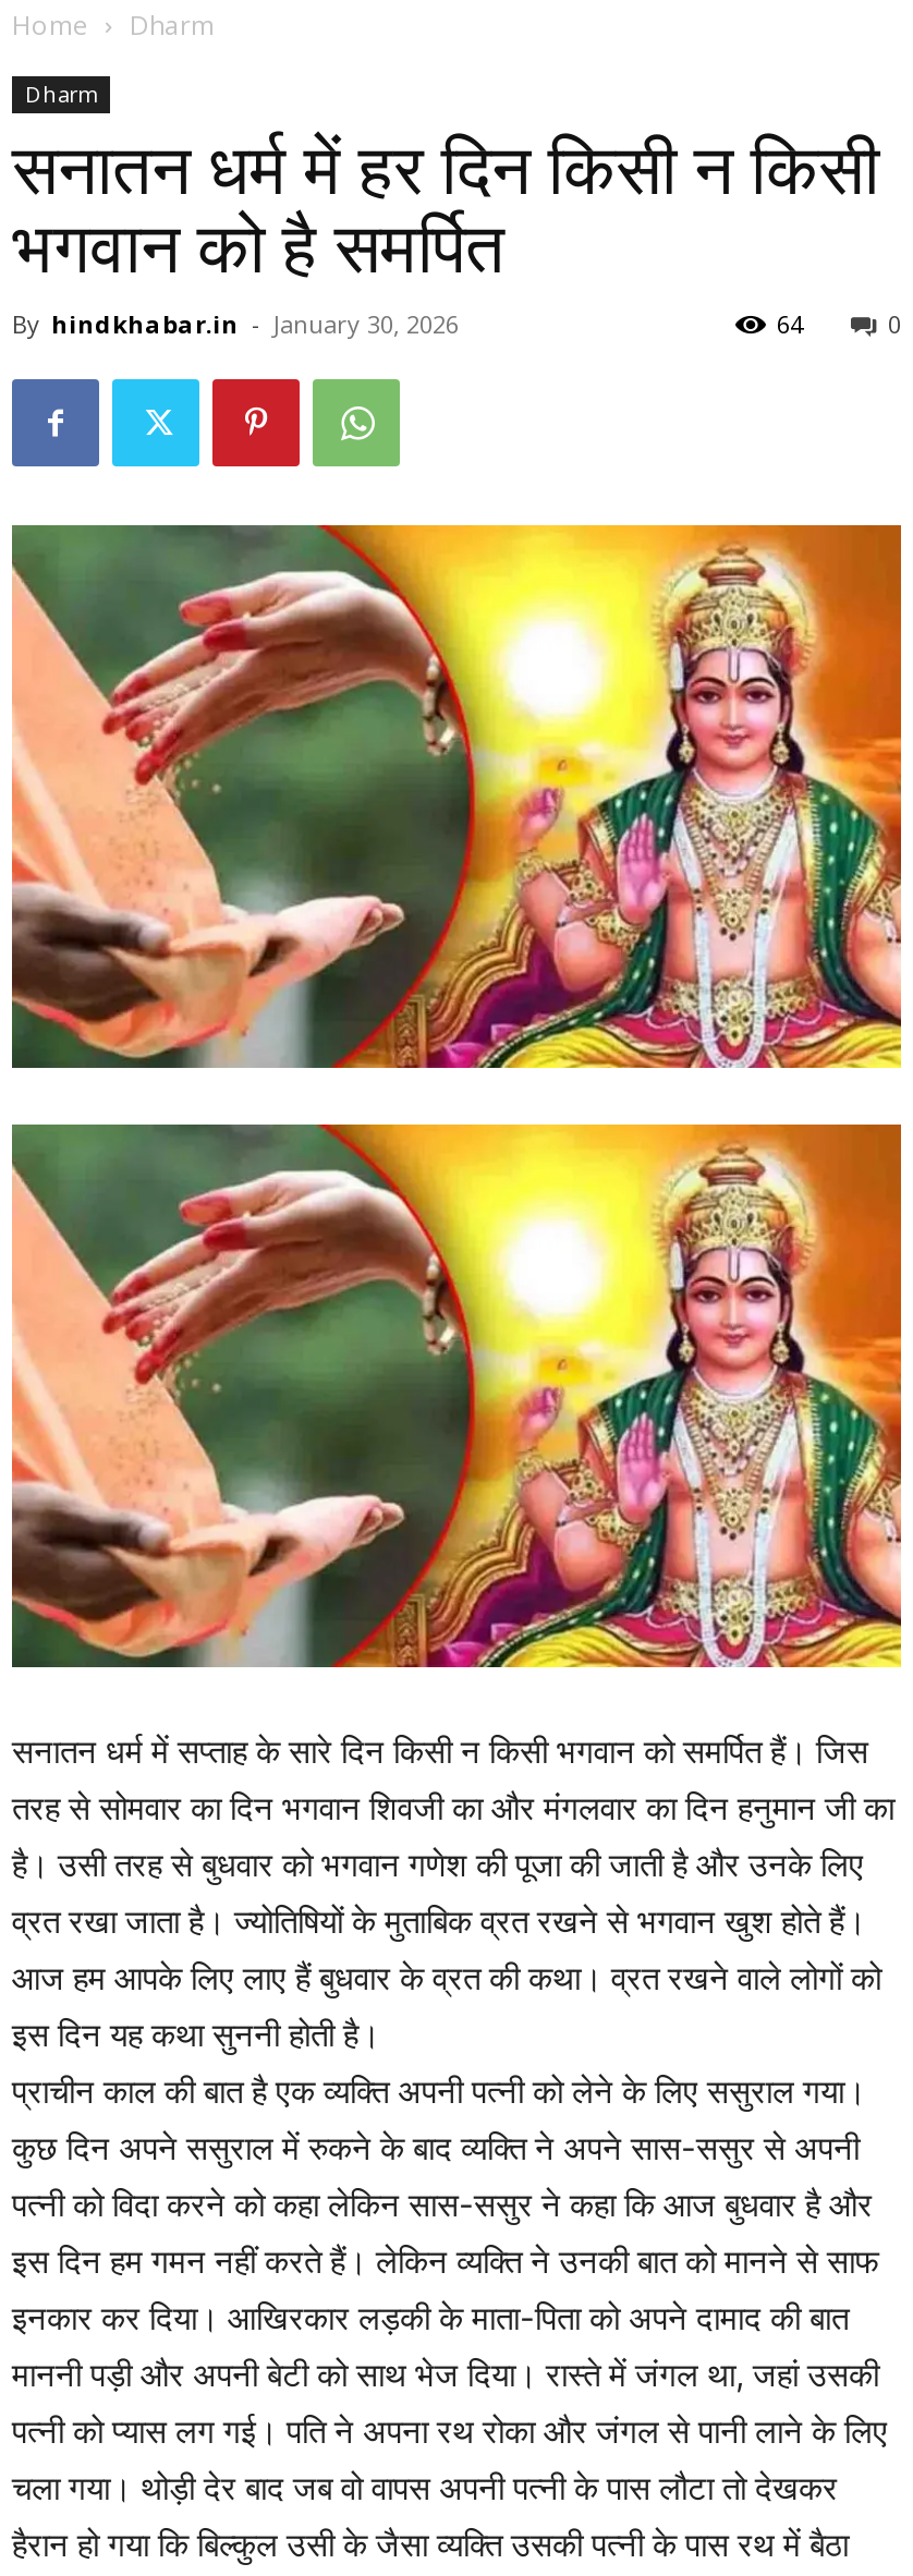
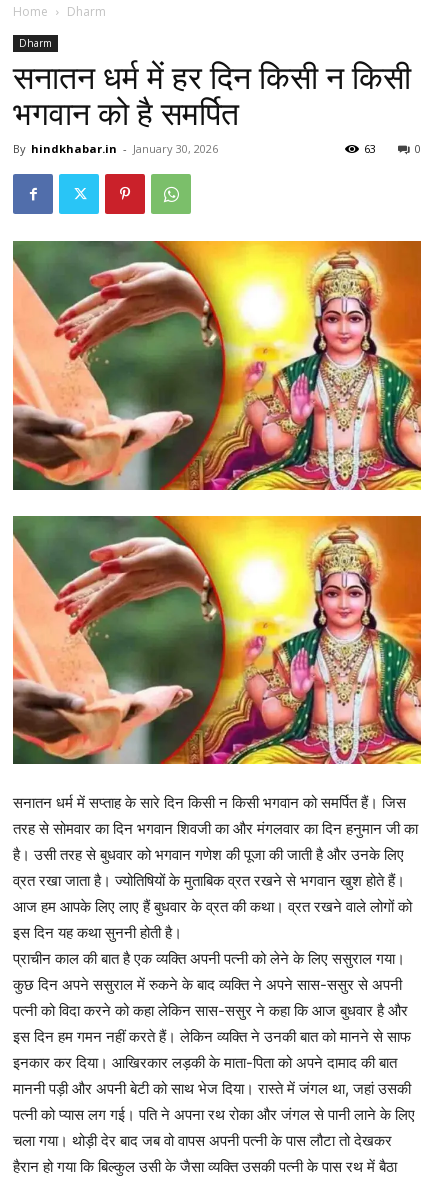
- 64
+ 63
